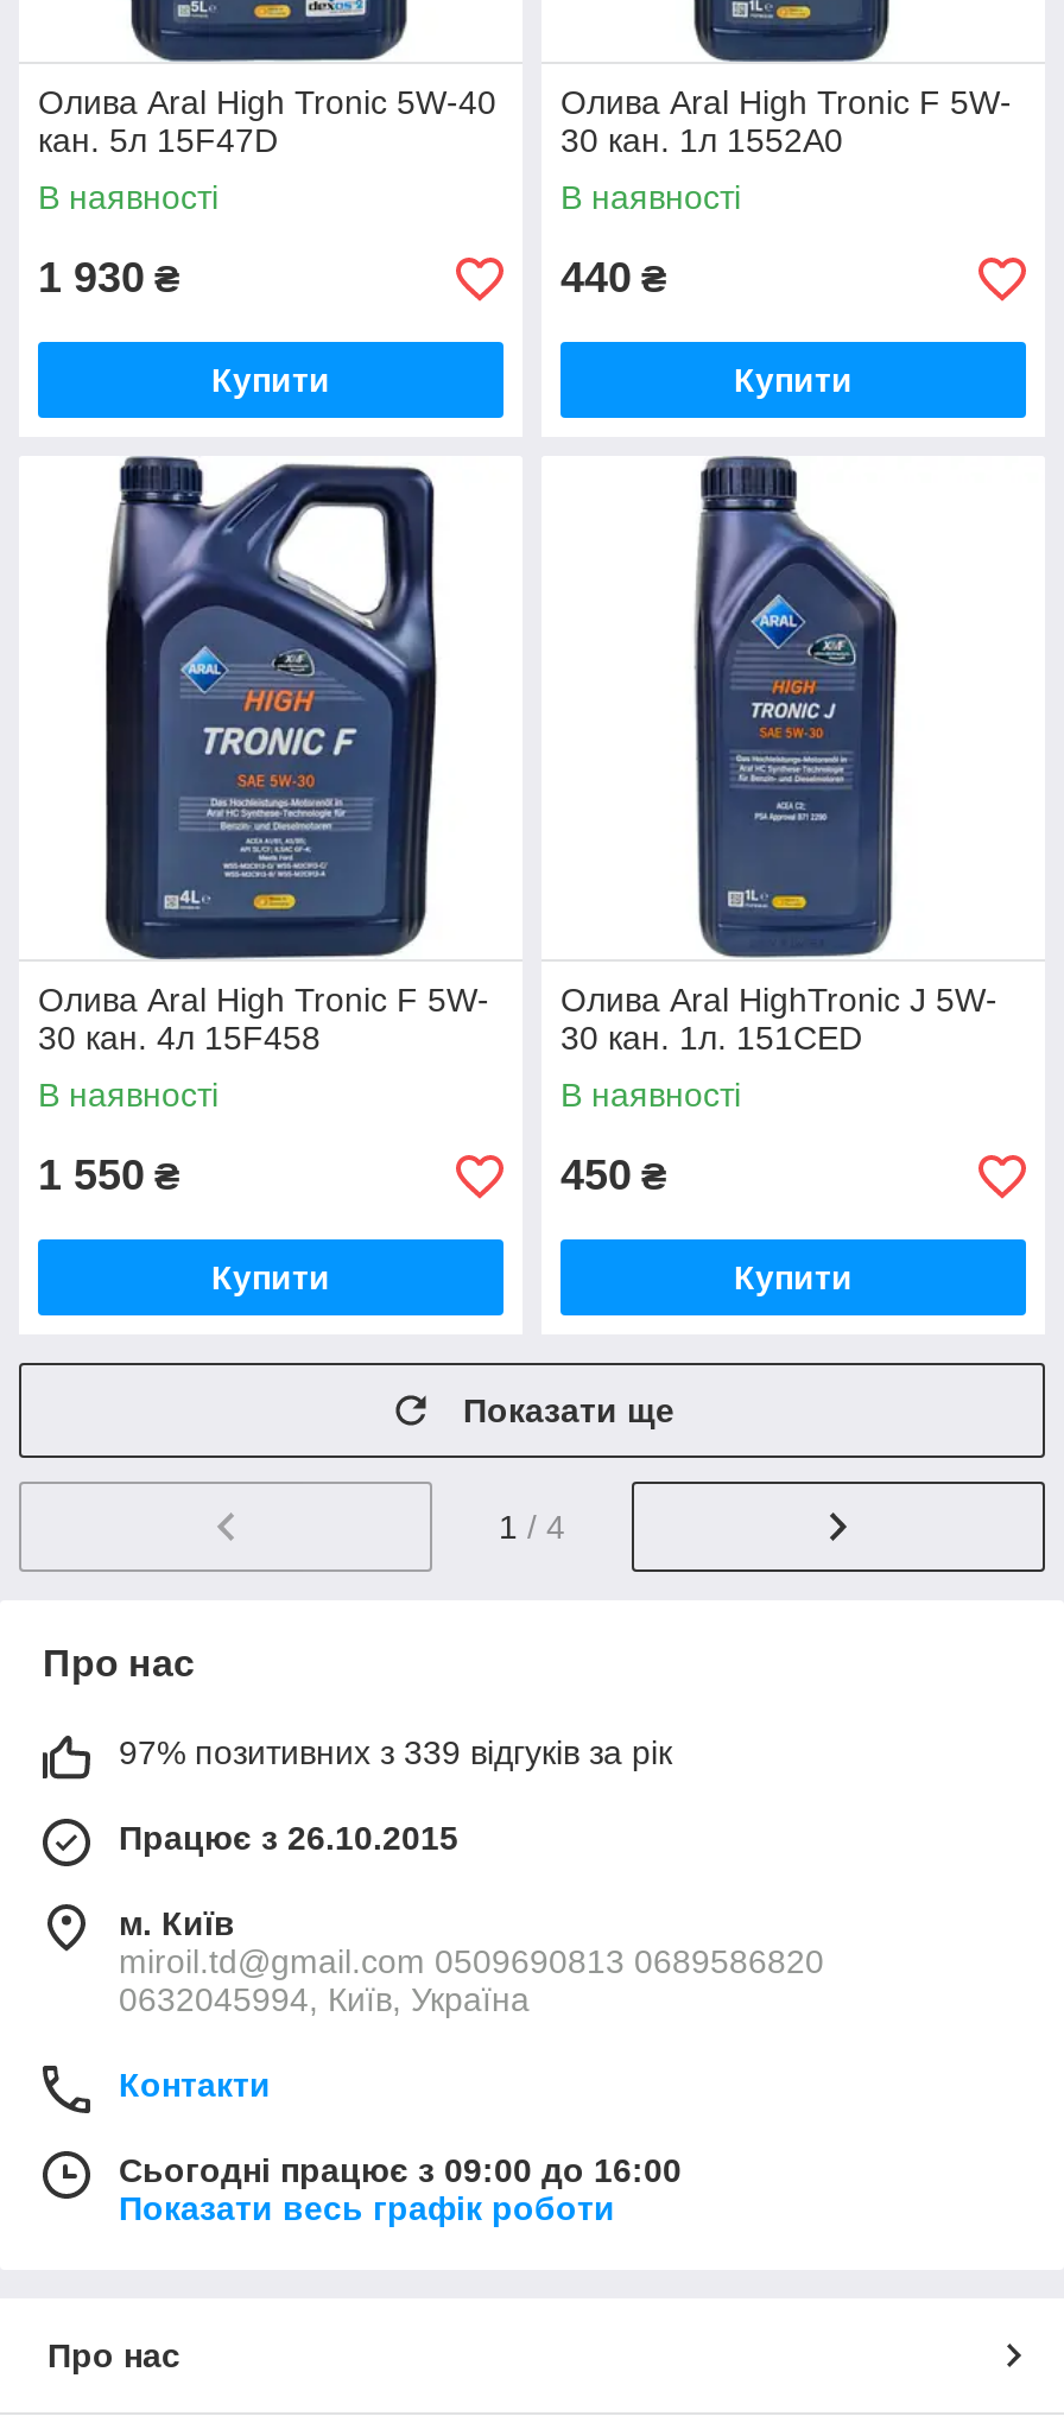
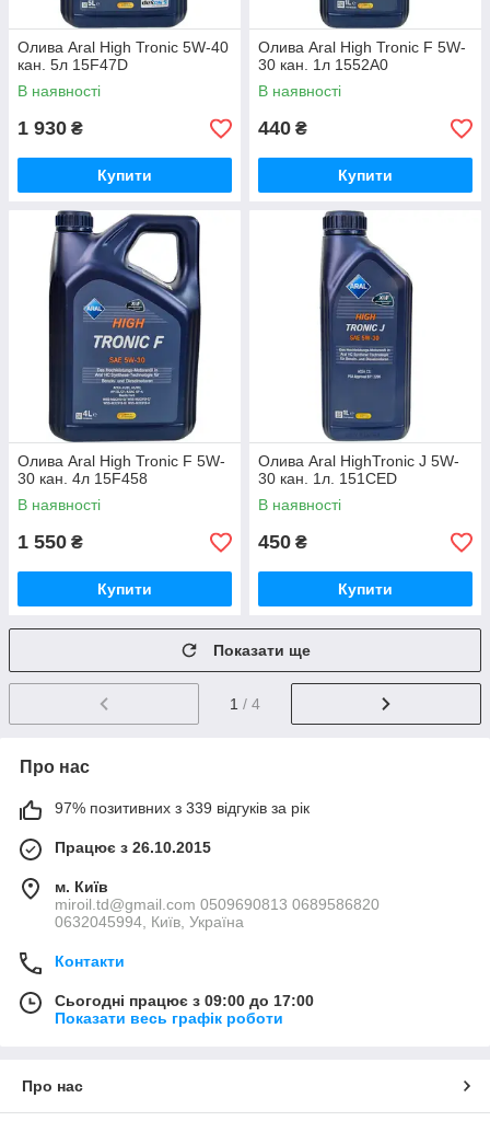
- Сьогодні працює з 09:00 до 16:00
+ Сьогодні працює з 09:00 до 17:00
